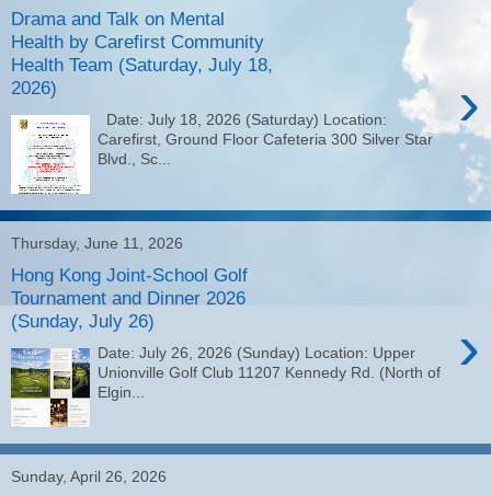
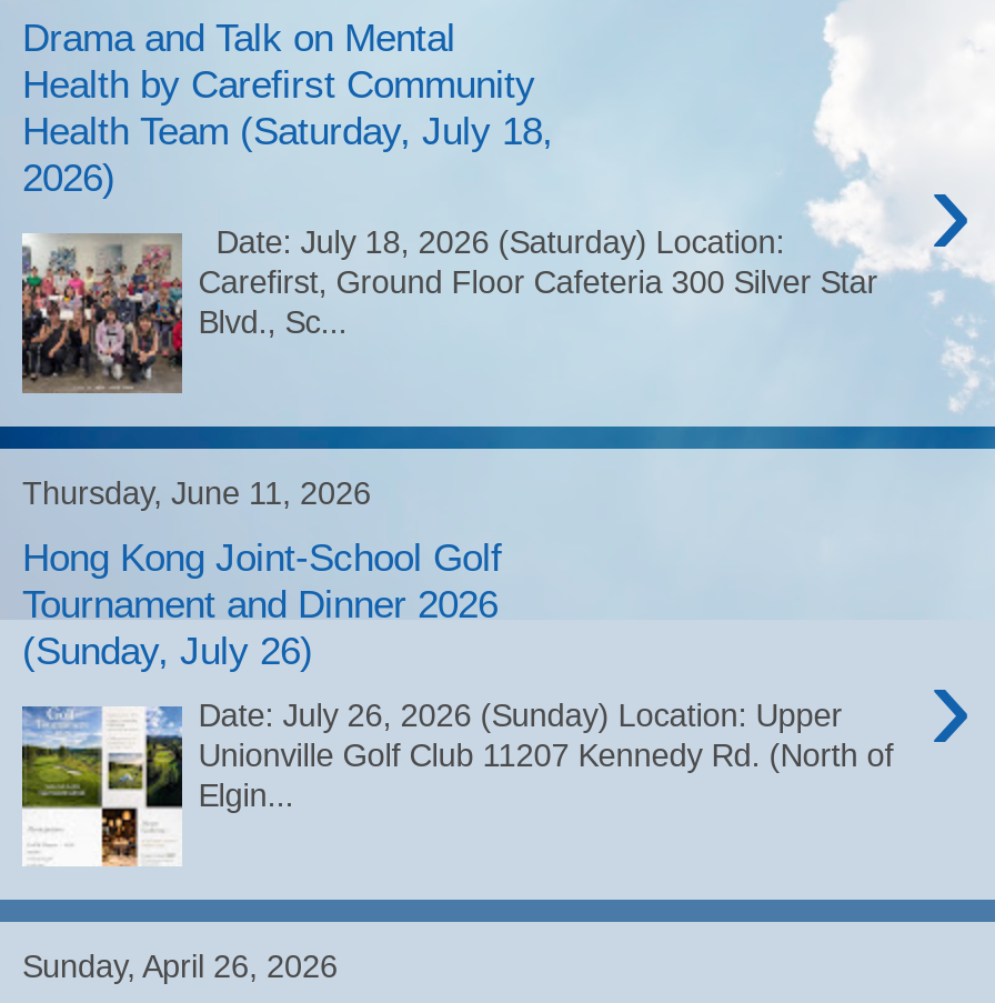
- [image]
+ [image]
